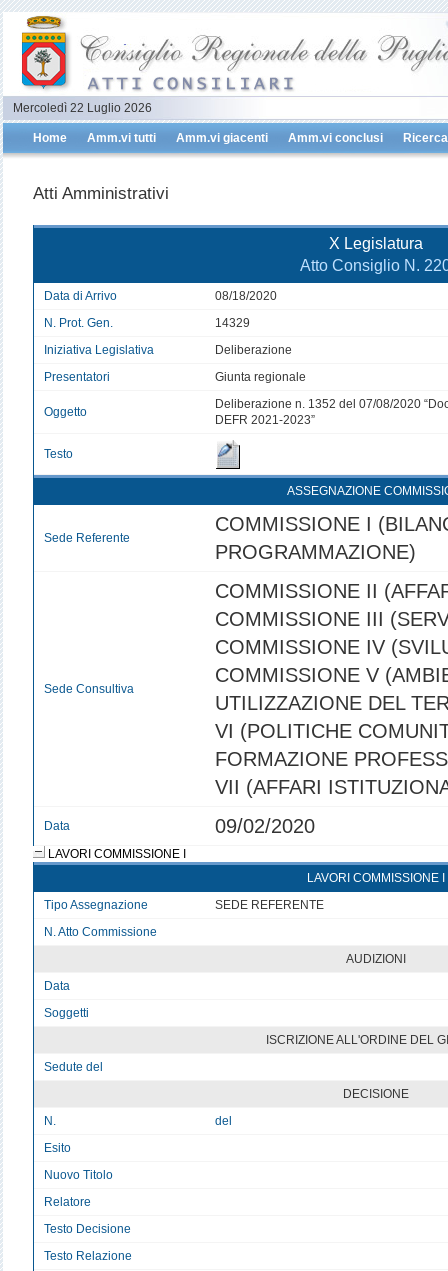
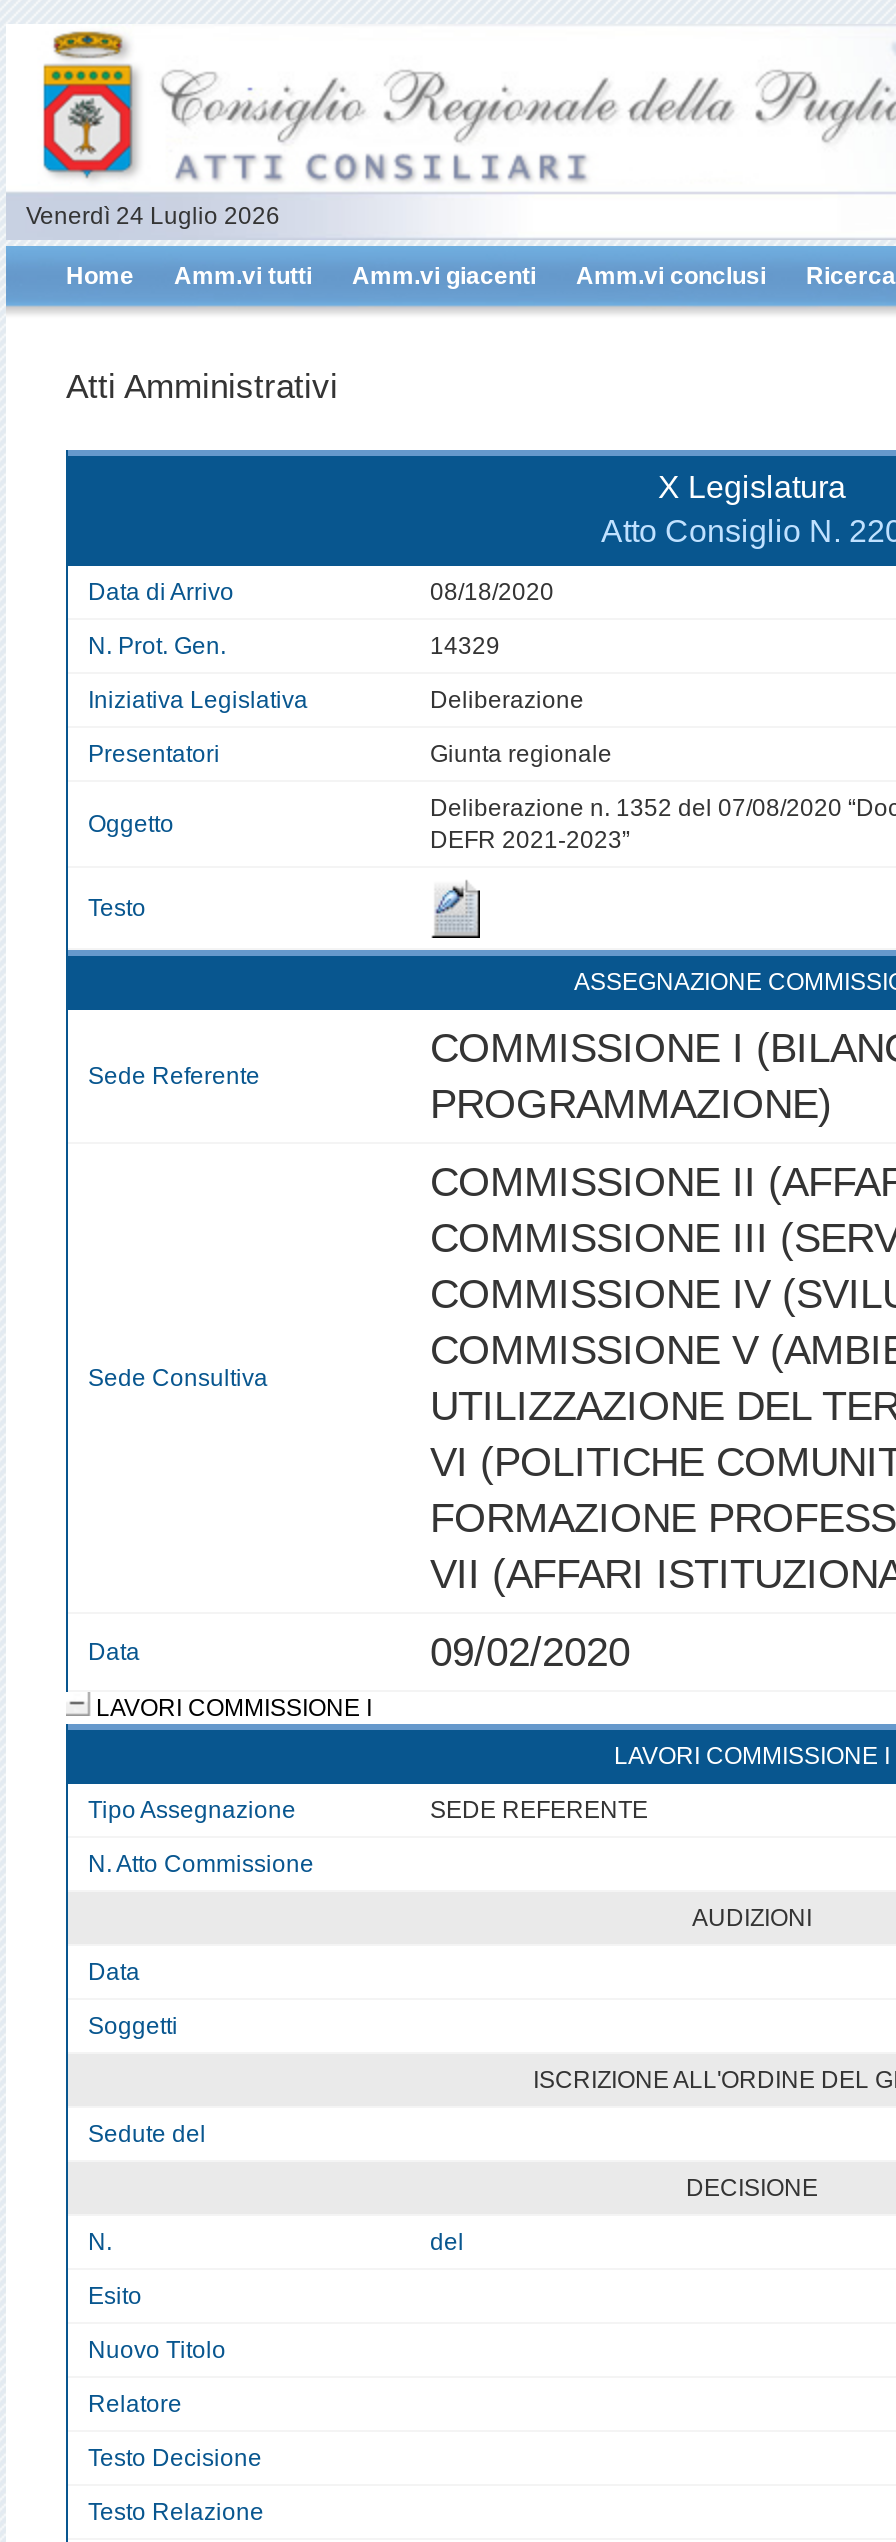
- Mercoledì 22 Luglio 2026
+ Venerdì 24 Luglio 2026
